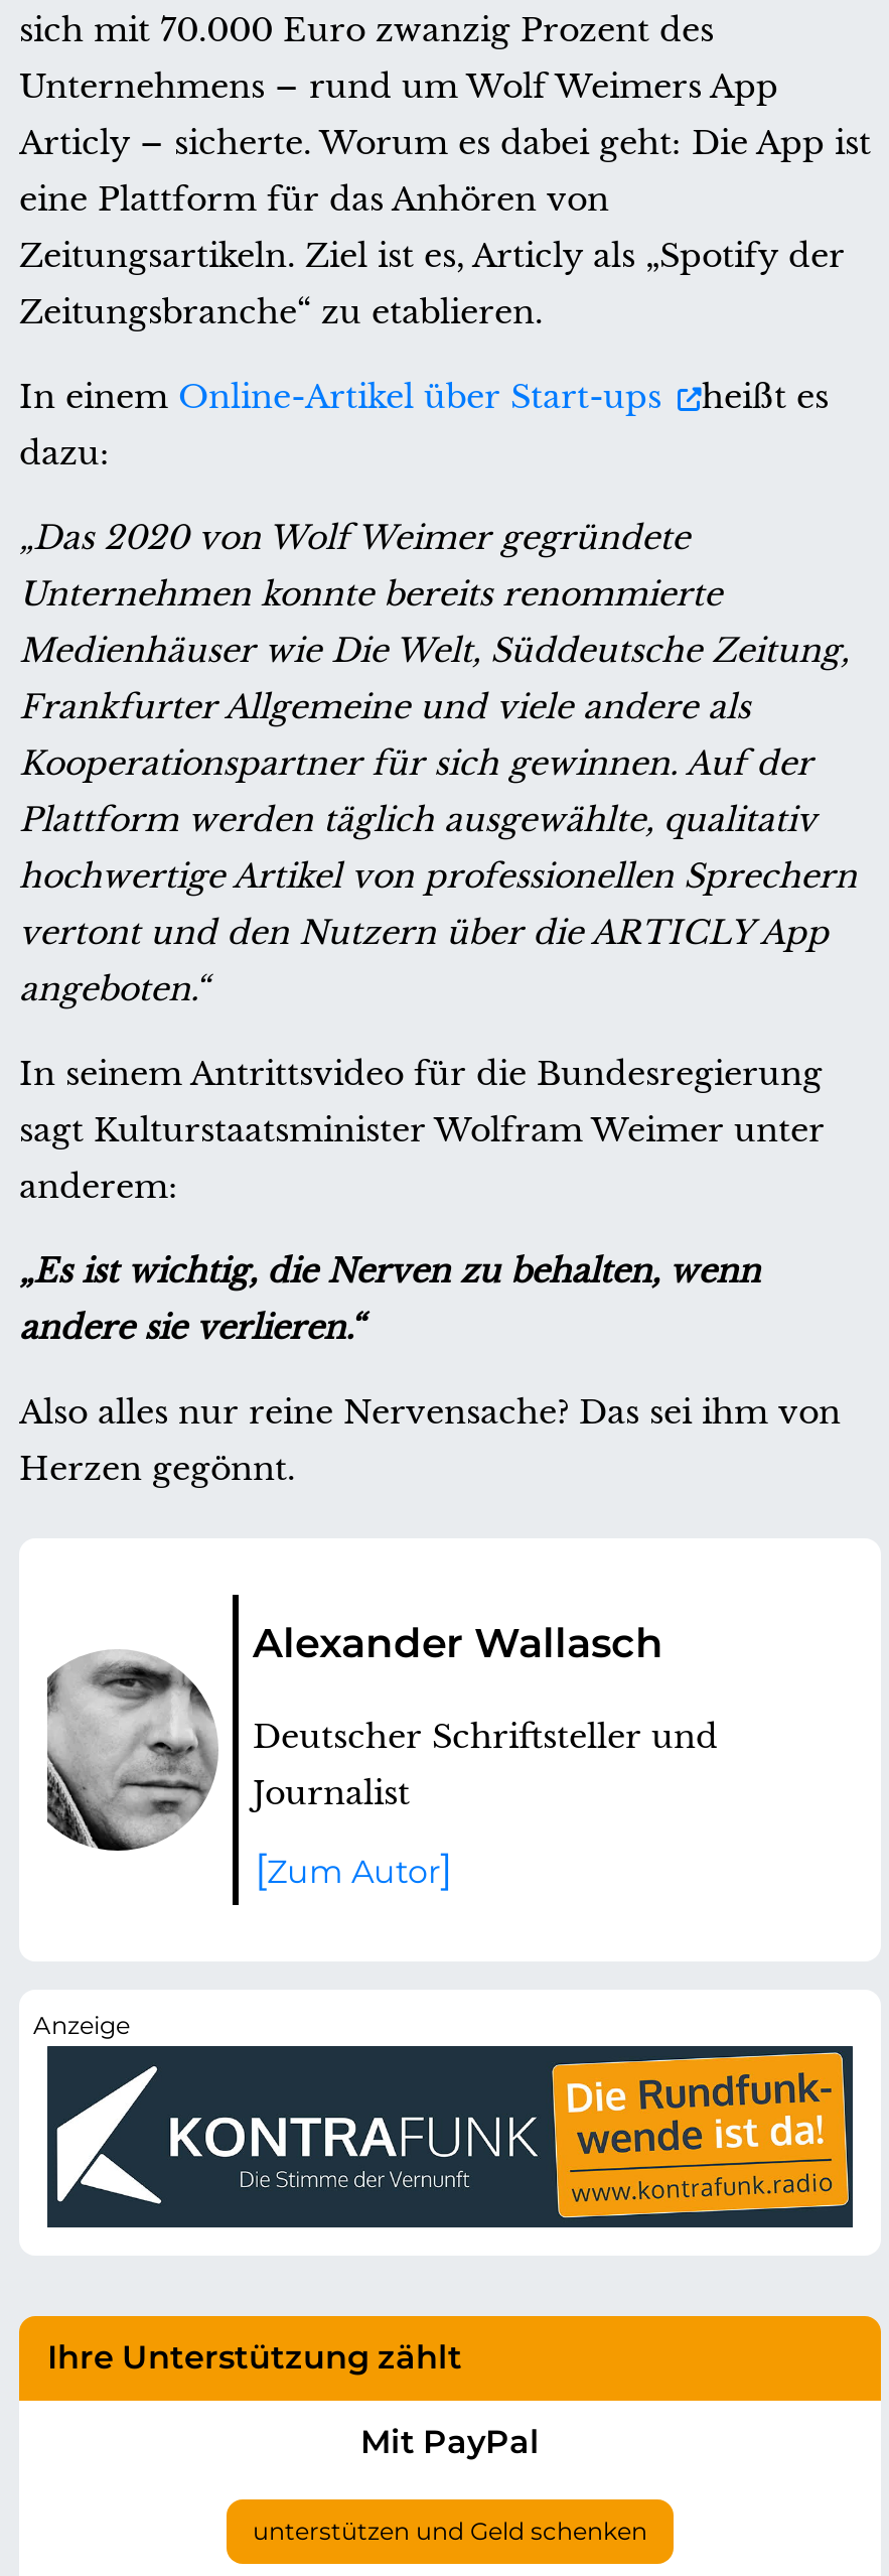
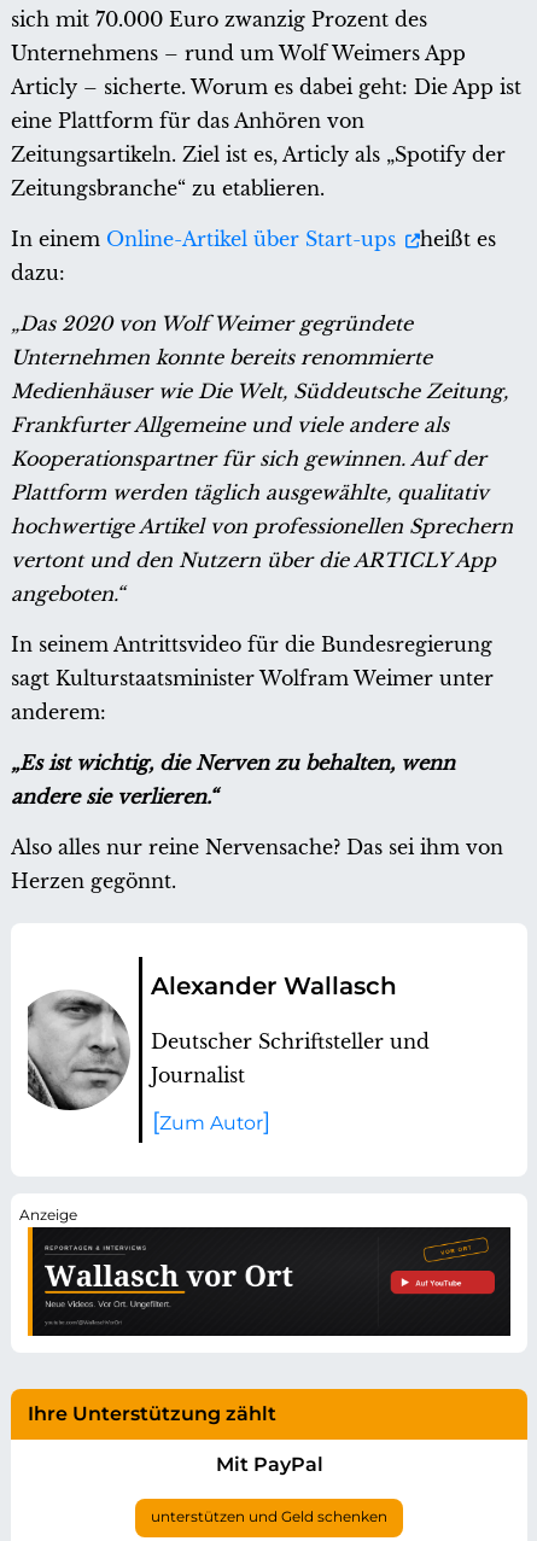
- [image]
+ [image]
